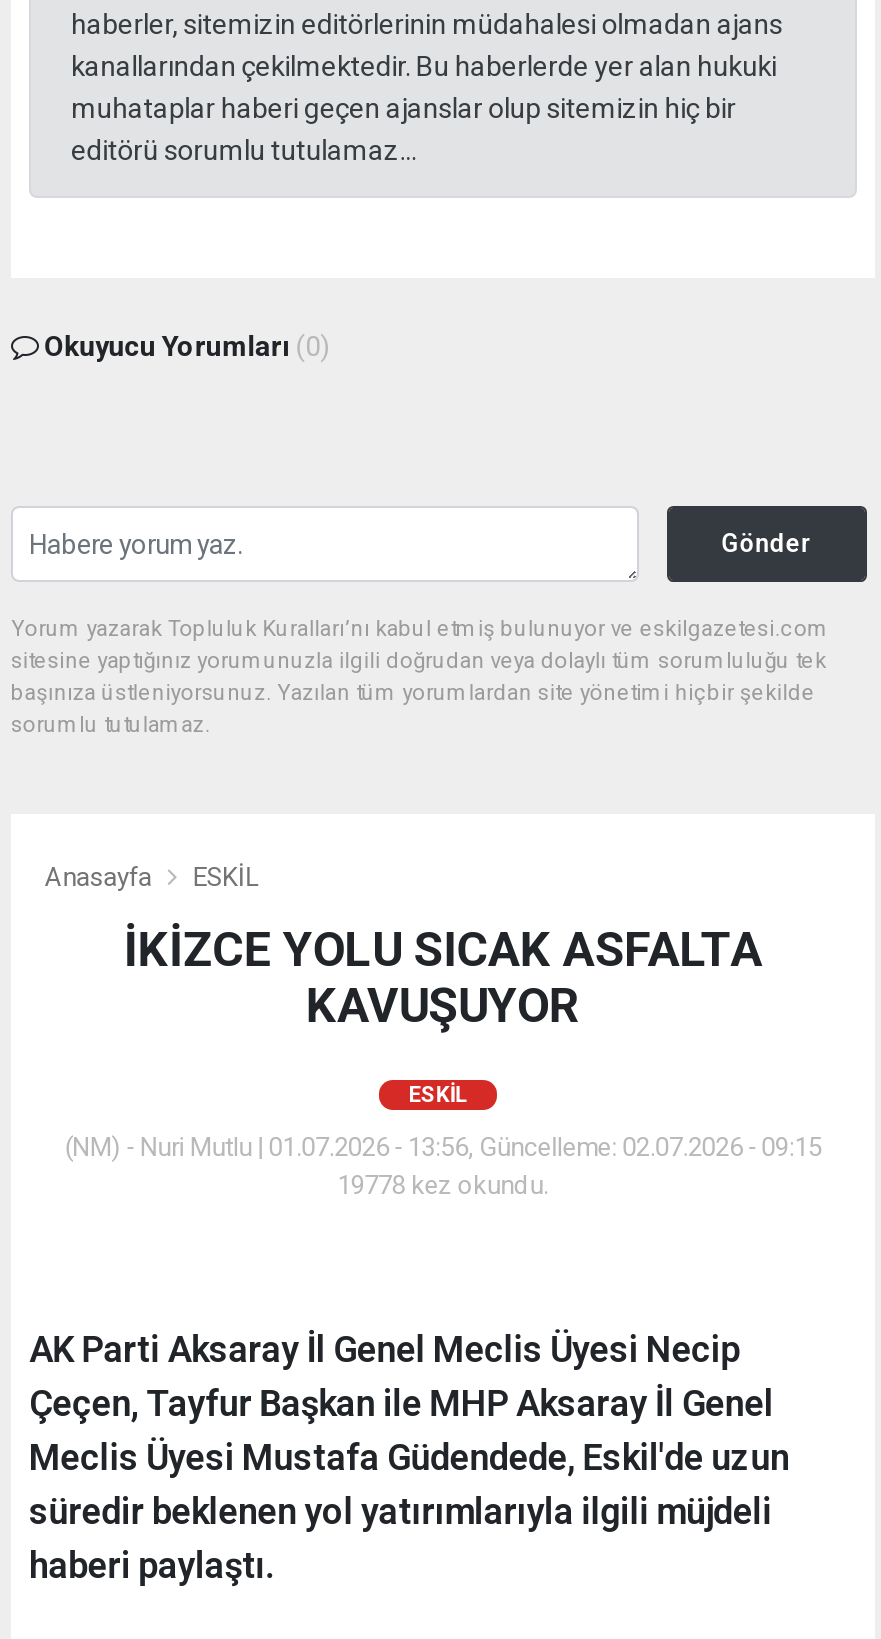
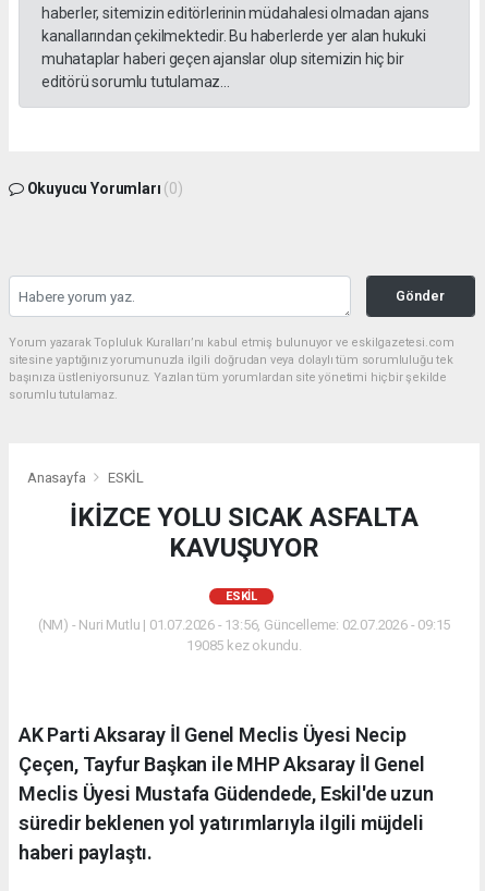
- 19778 kez okundu.
+ 19085 kez okundu.
